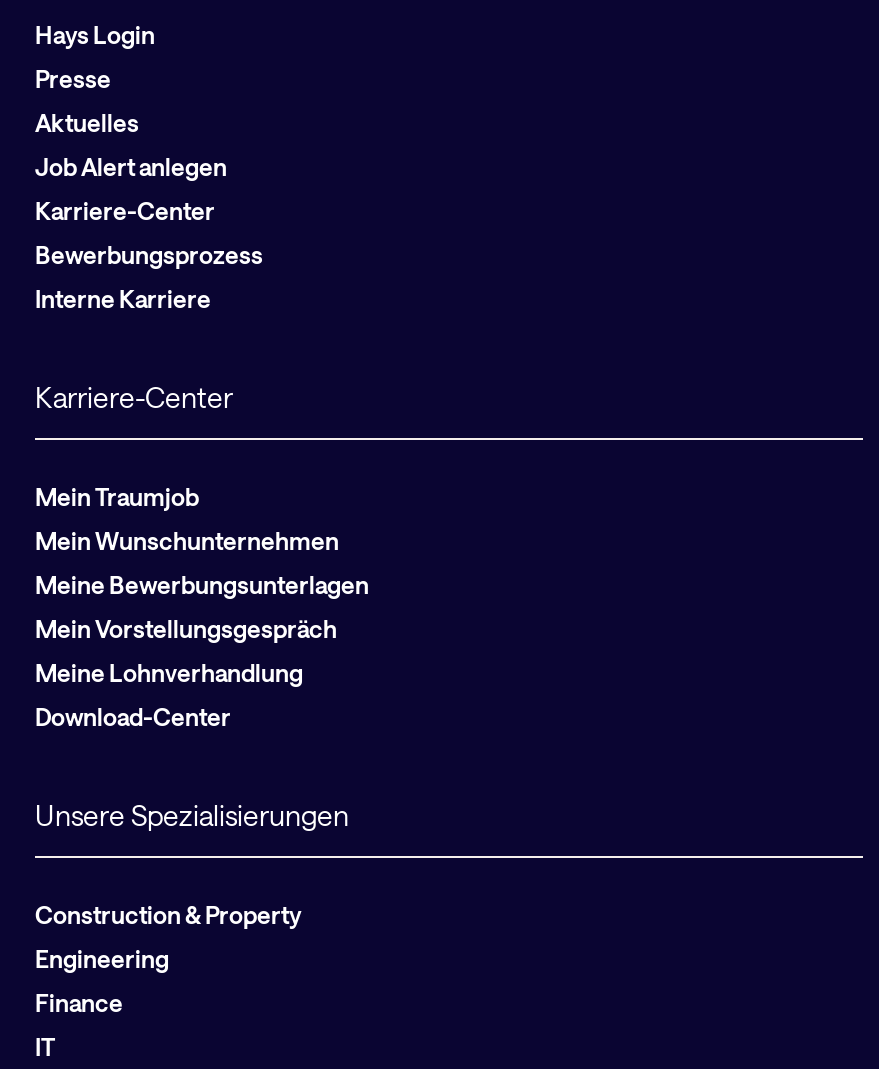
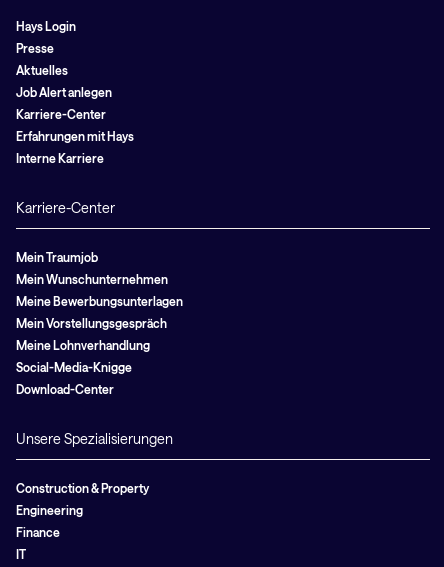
- Bewerbungsprozess
+ Erfahrungen mit Hays

+ Social-Media-Knigge
